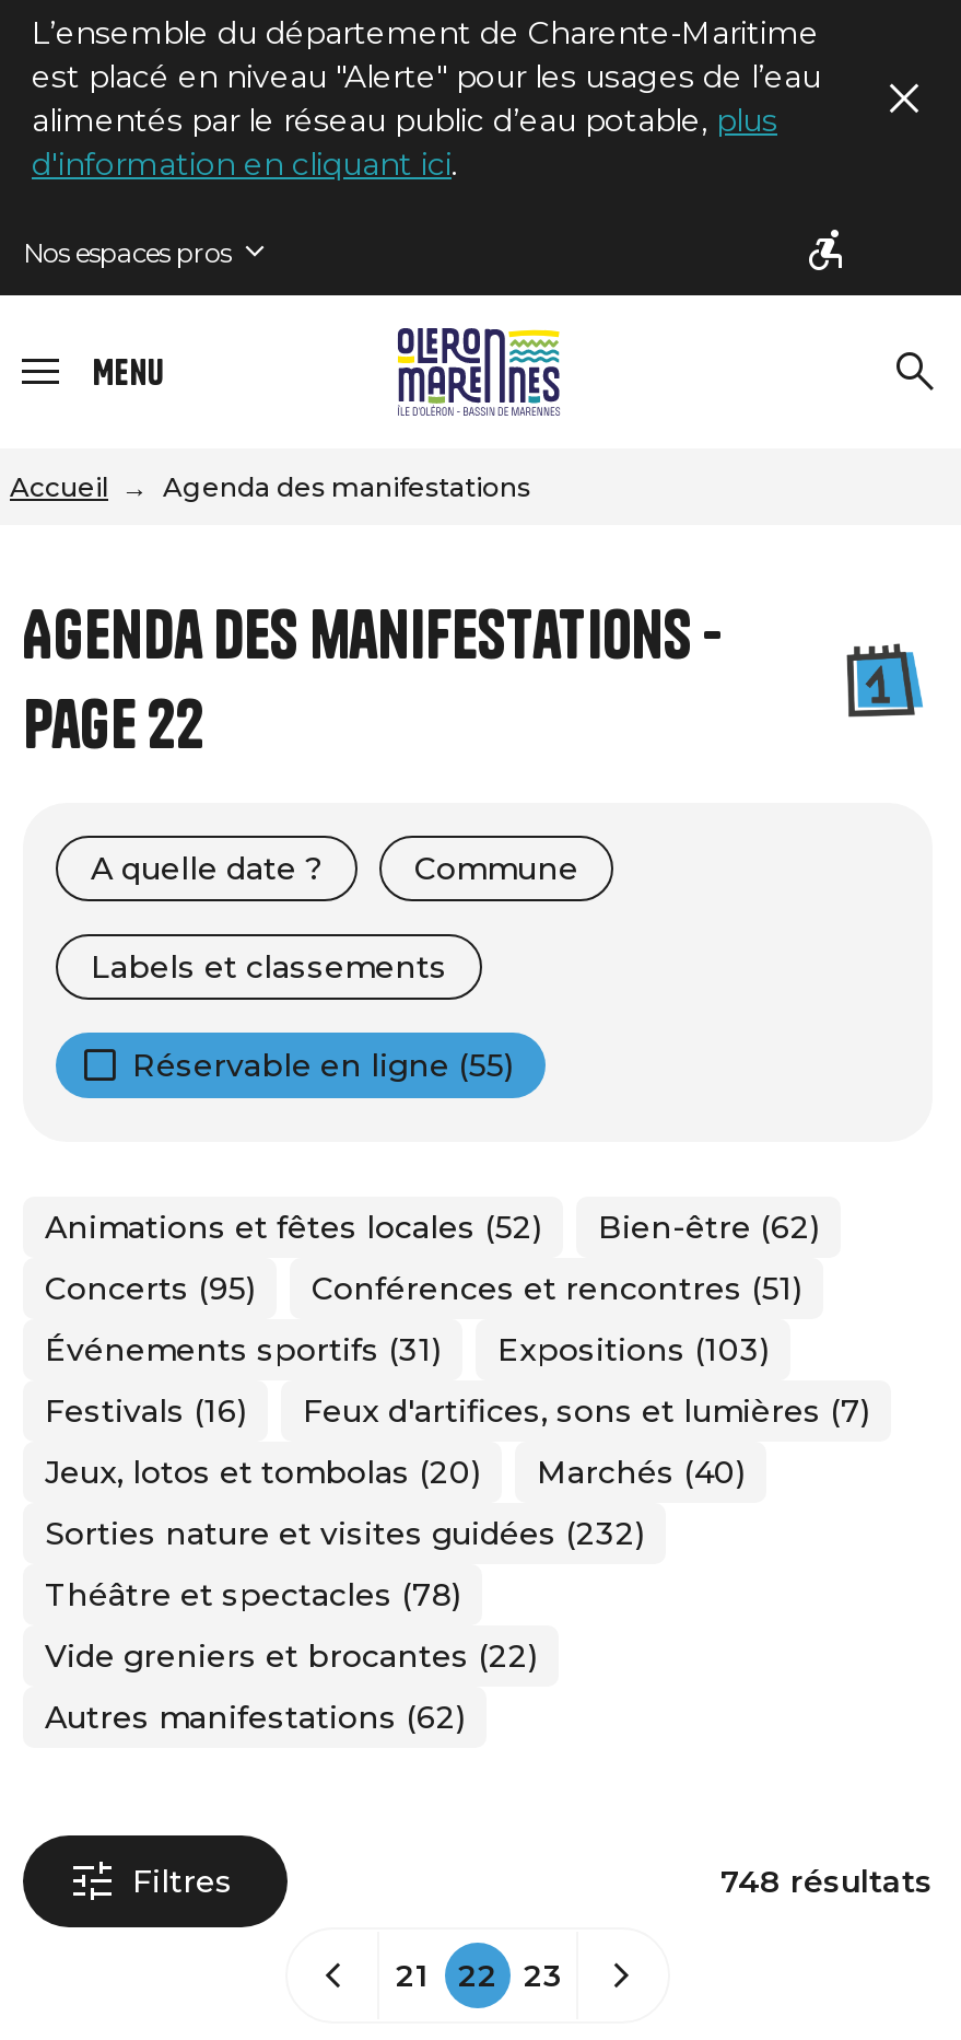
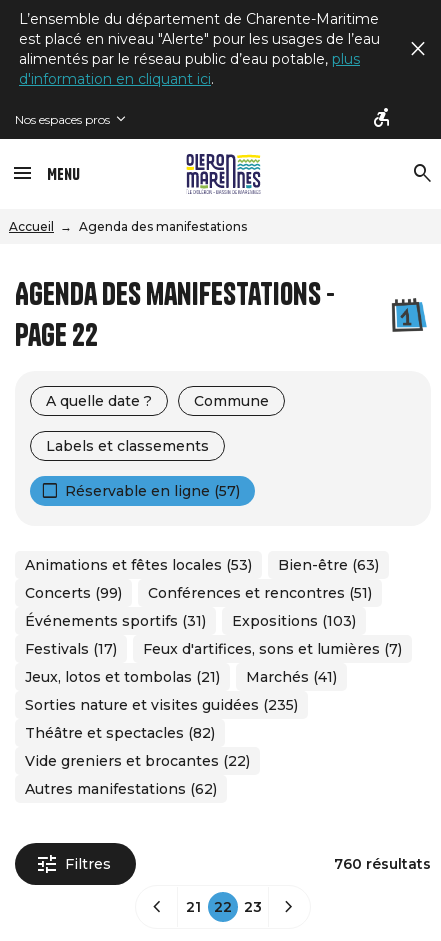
- Réservable en ligne (55)
+ Réservable en ligne (57)

- Animations et fêtes locales (52)
+ Animations et fêtes locales (53)

- Bien-être (62)
+ Bien-être (63)

- Concerts (95) Conférences et rencontres (51)
+ Concerts (99) Conférences et rencontres (51)

- Festivals (16) Feux d'artifices, sons et lumières (7)
+ Festivals (17) Feux d'artifices, sons et lumières (7)

- Jeux, lotos et tombolas (20)
+ Jeux, lotos et tombolas (21)

- Marchés (40)
+ Marchés (41)

- Sorties nature et visites guidées (232)
+ Sorties nature et visites guidées (235)

- Théâtre et spectacles (78)
+ Théâtre et spectacles (82)

- 748 résultats
+ 760 résultats
